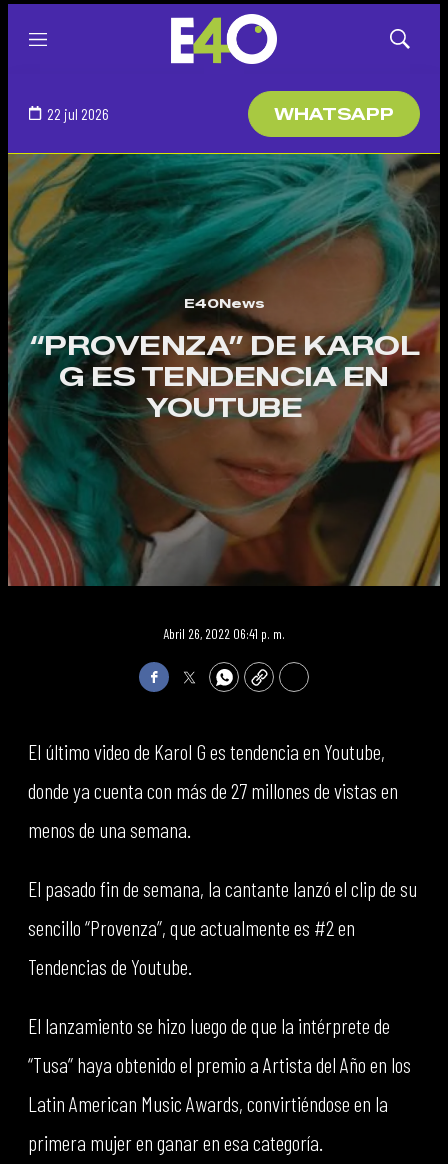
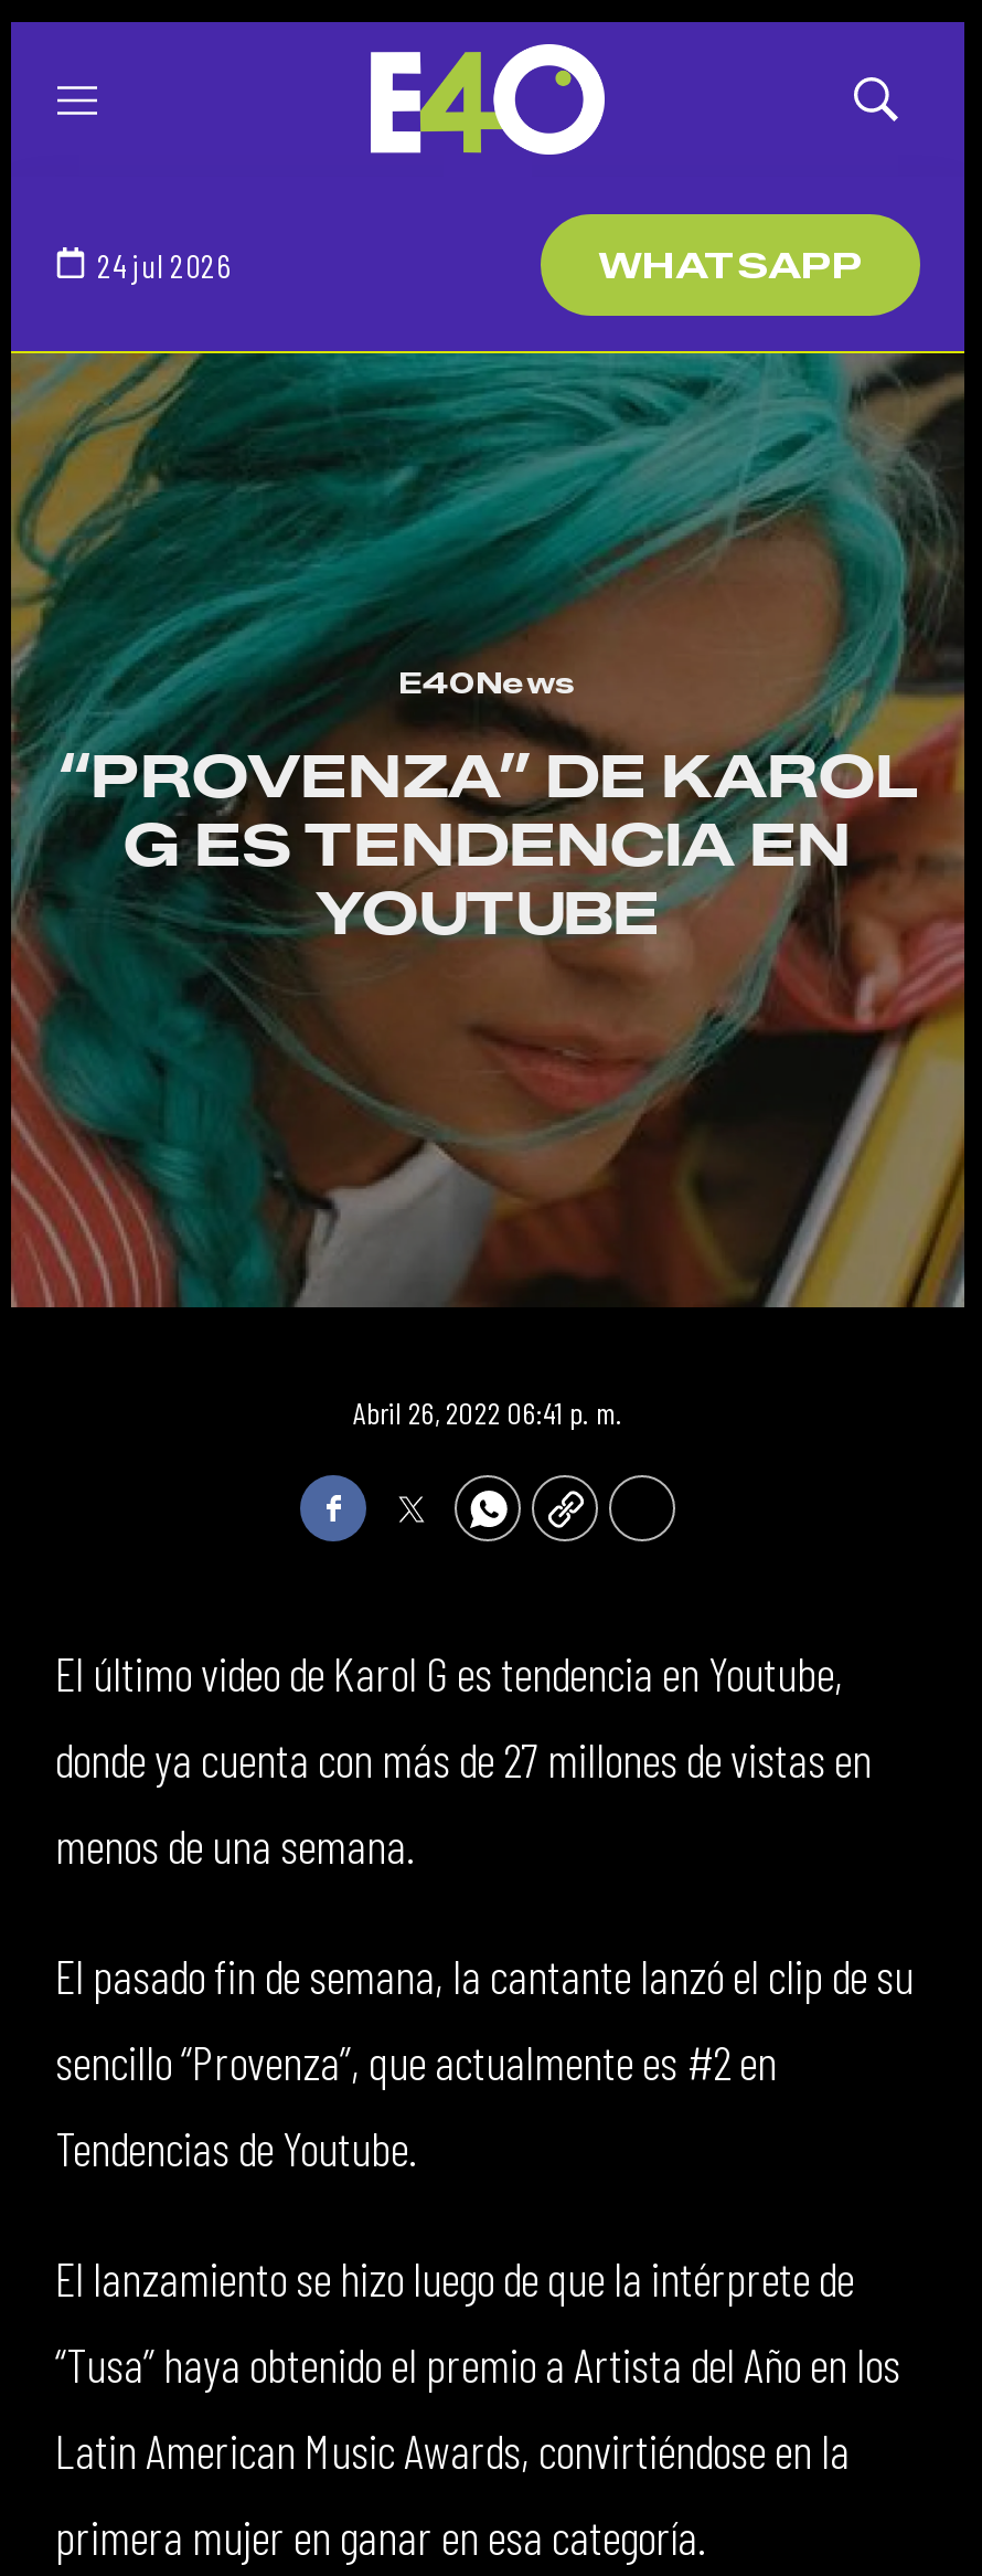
- 22 jul 2026
+ 24 jul 2026
